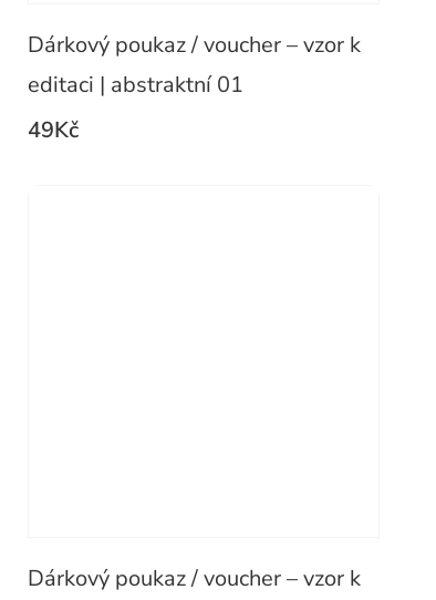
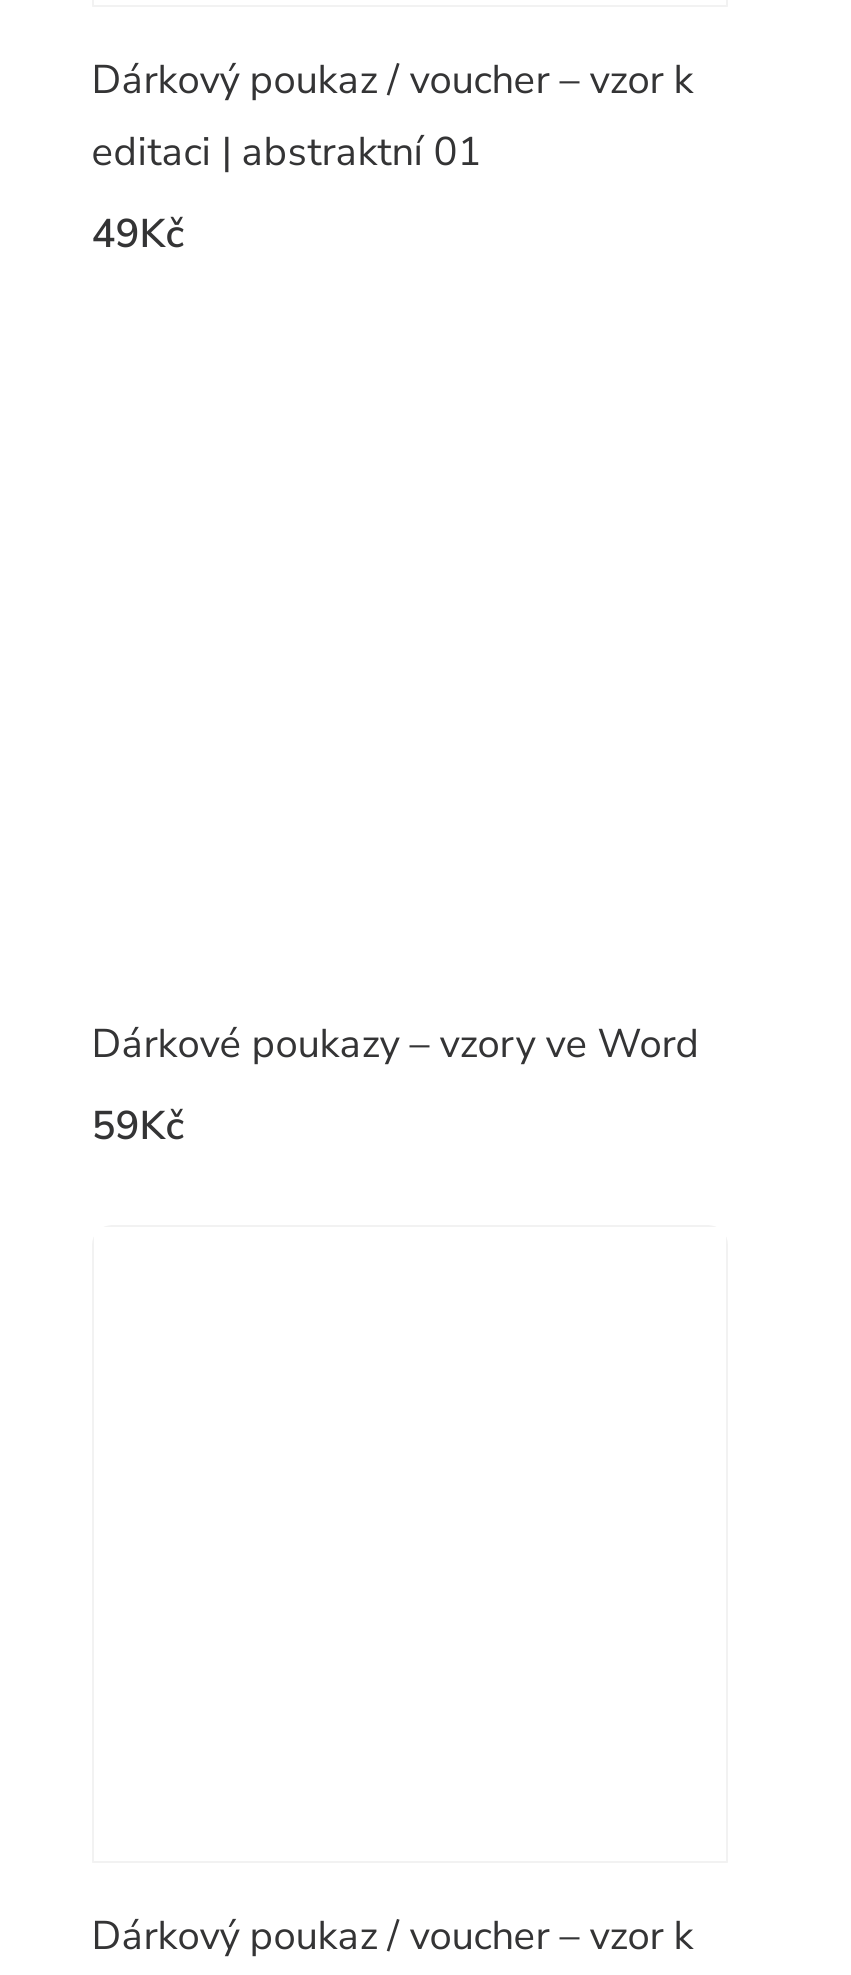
+ Dárkové poukazy – vzory ve Word
+ 59Kč
